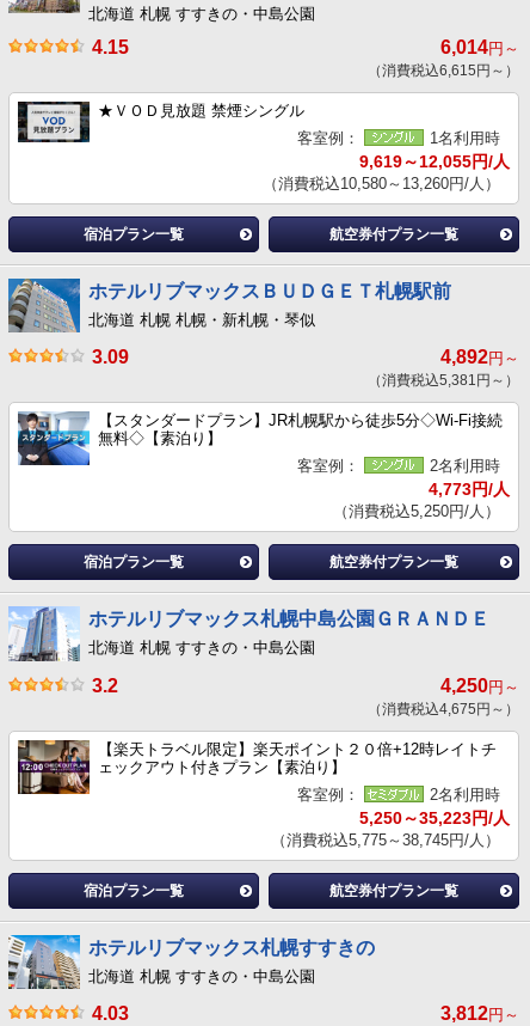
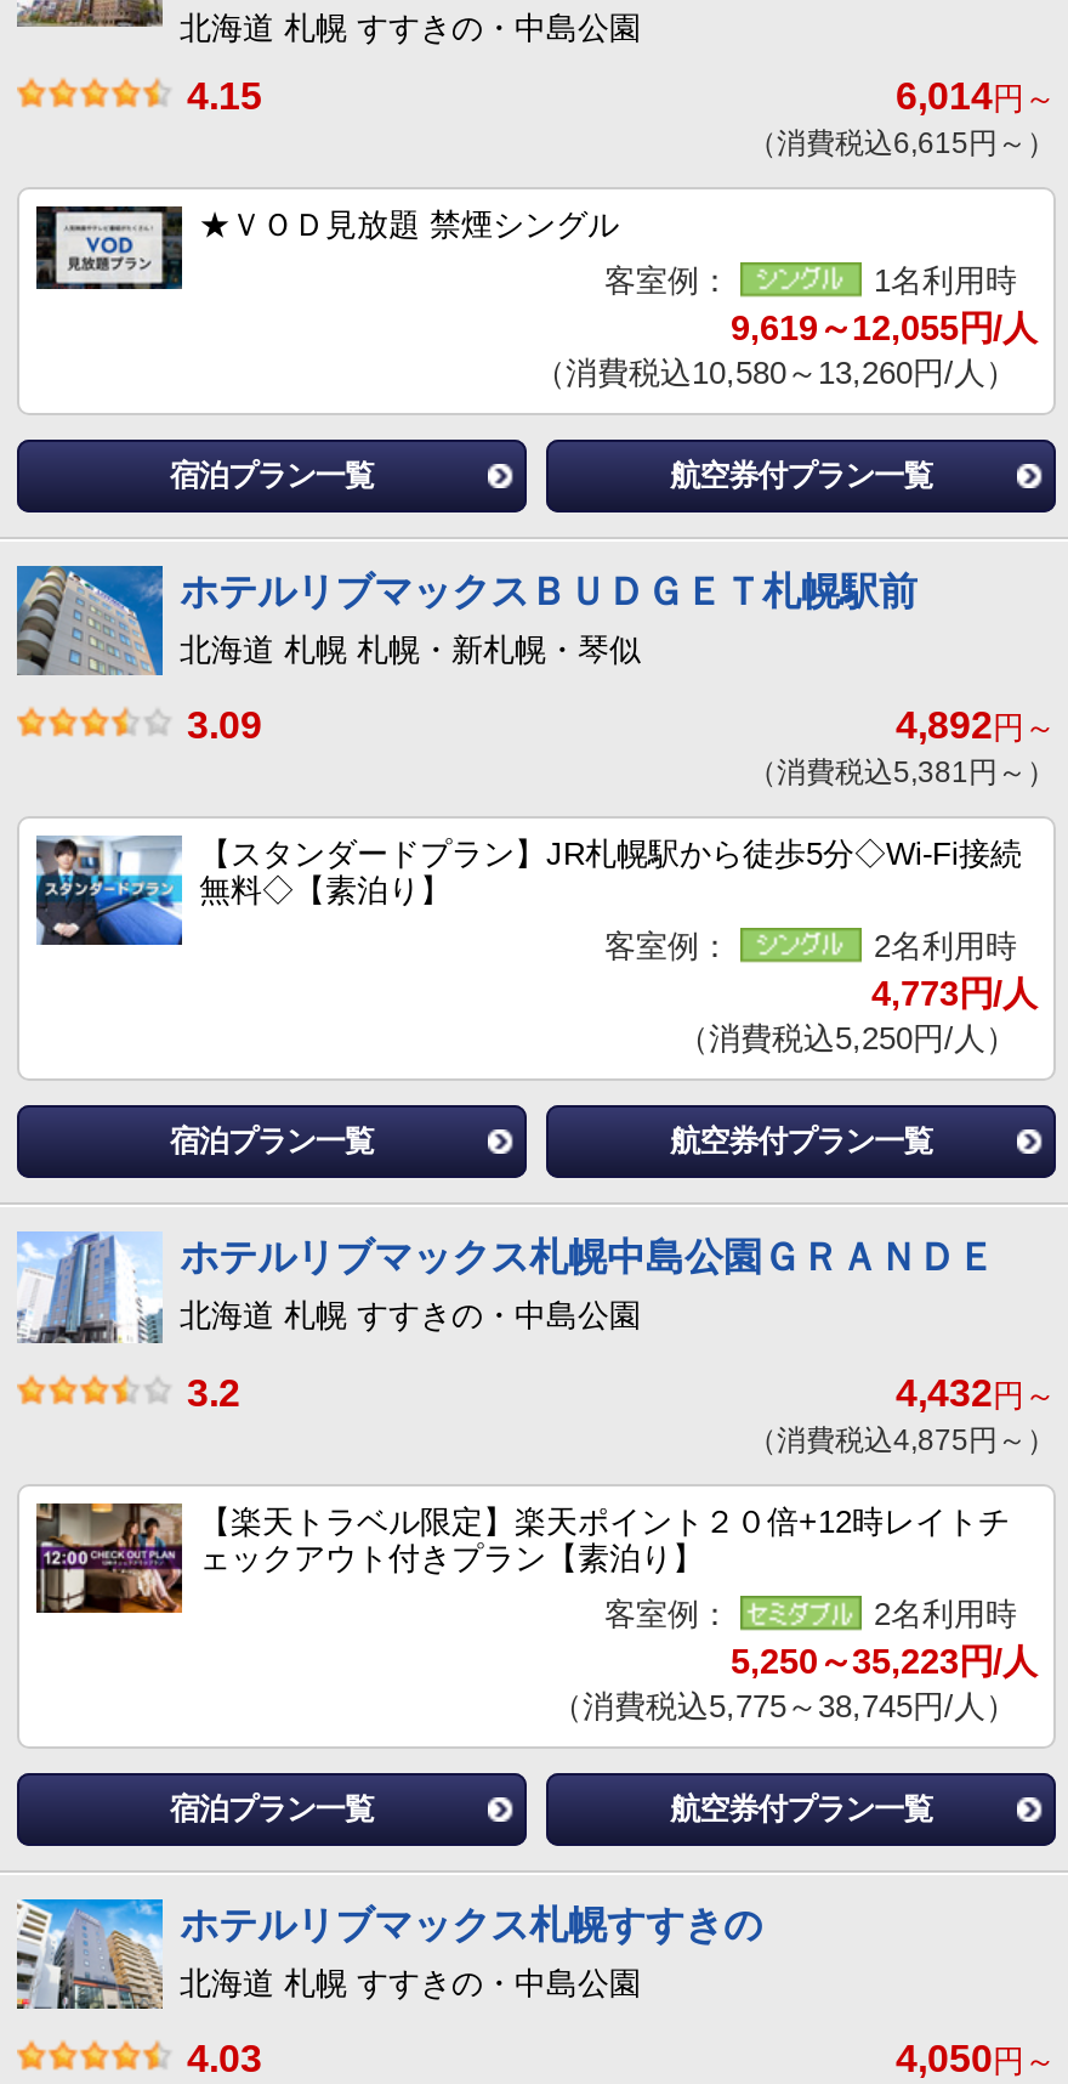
- 4,250円～
+ 4,432円～

- （消費税込4,675円～）
+ （消費税込4,875円～）

- 3,812円～
+ 4,050円～
